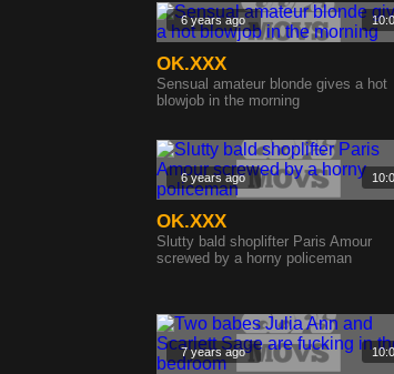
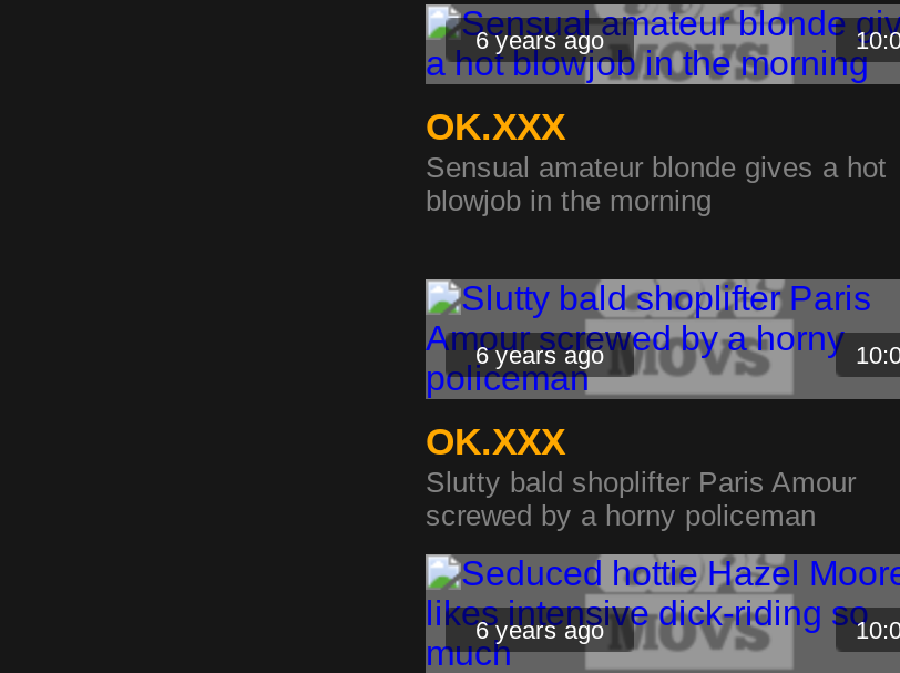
- [image]
- 7 years ago
+ [image]
+ 6 years ago
